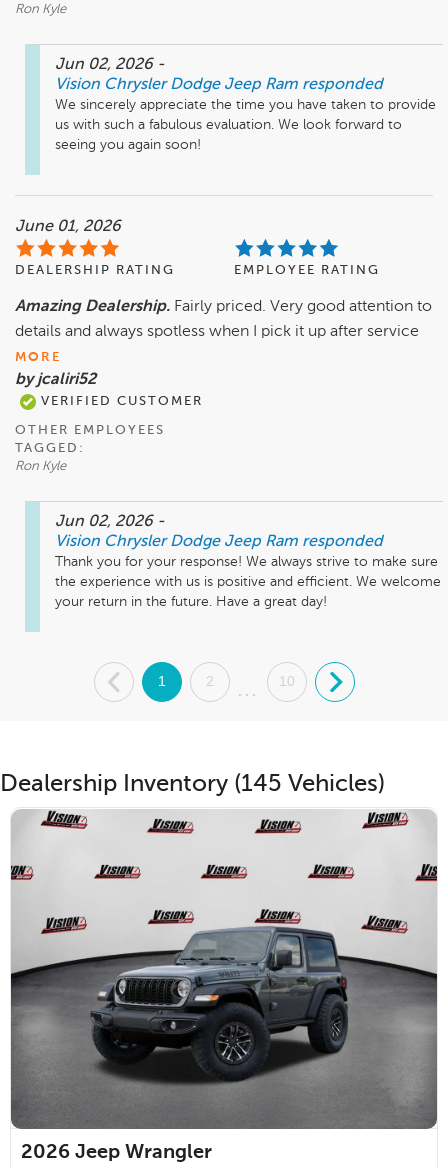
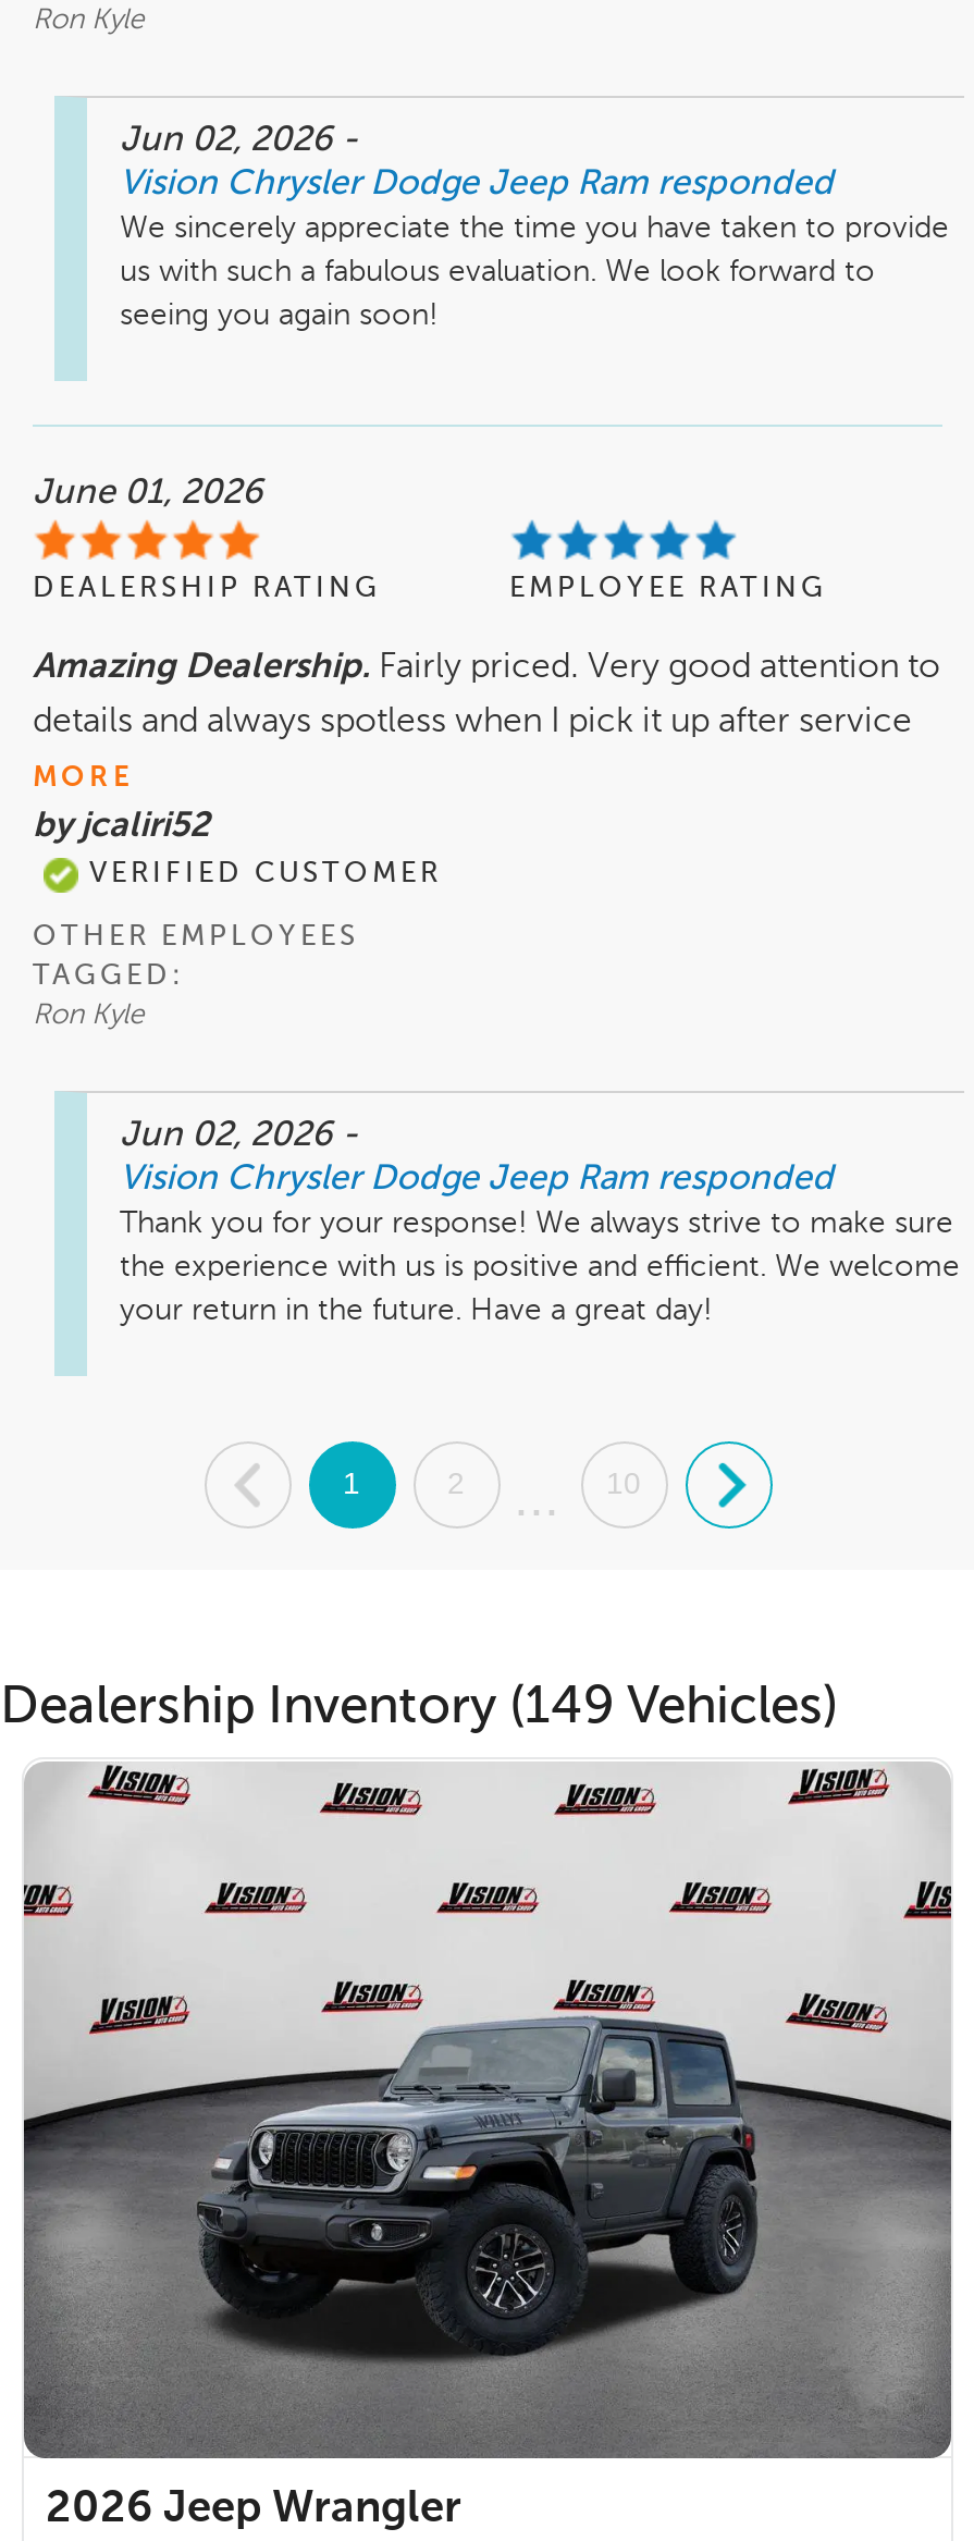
- Dealership Inventory (145 Vehicles)
+ Dealership Inventory (149 Vehicles)
